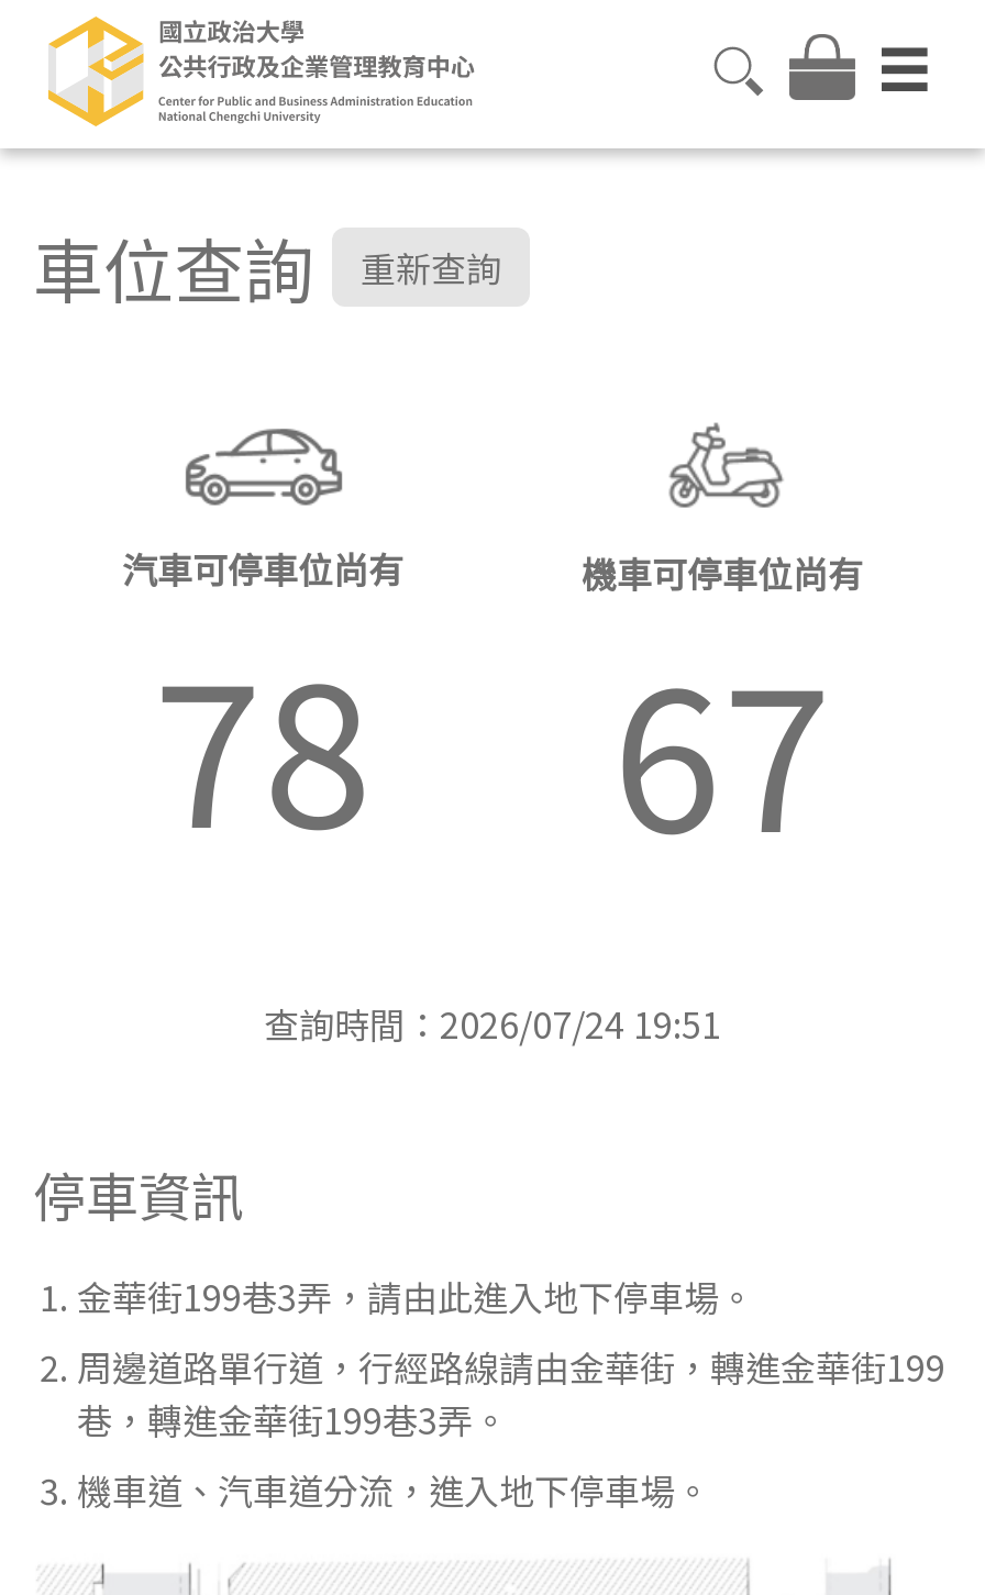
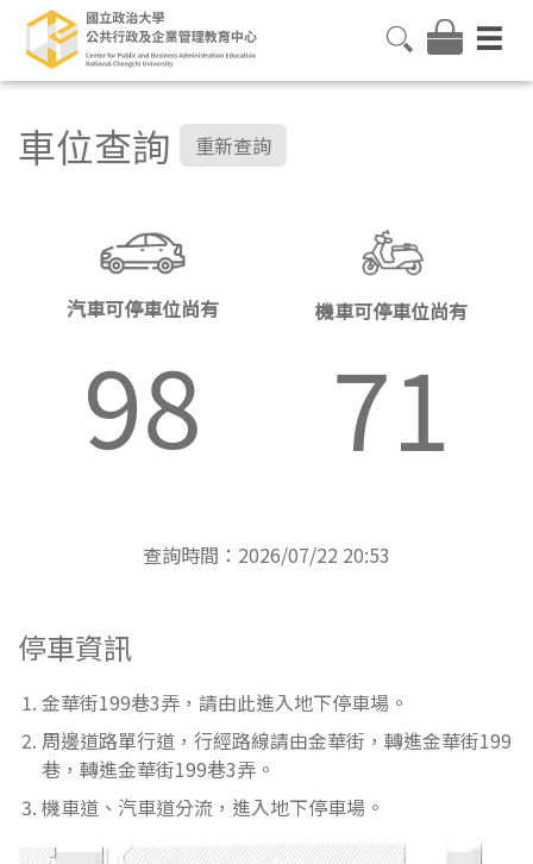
- 78
+ 98

- 67
+ 71

- 查詢時間：2026/07/24 19:51
+ 查詢時間：2026/07/22 20:53
